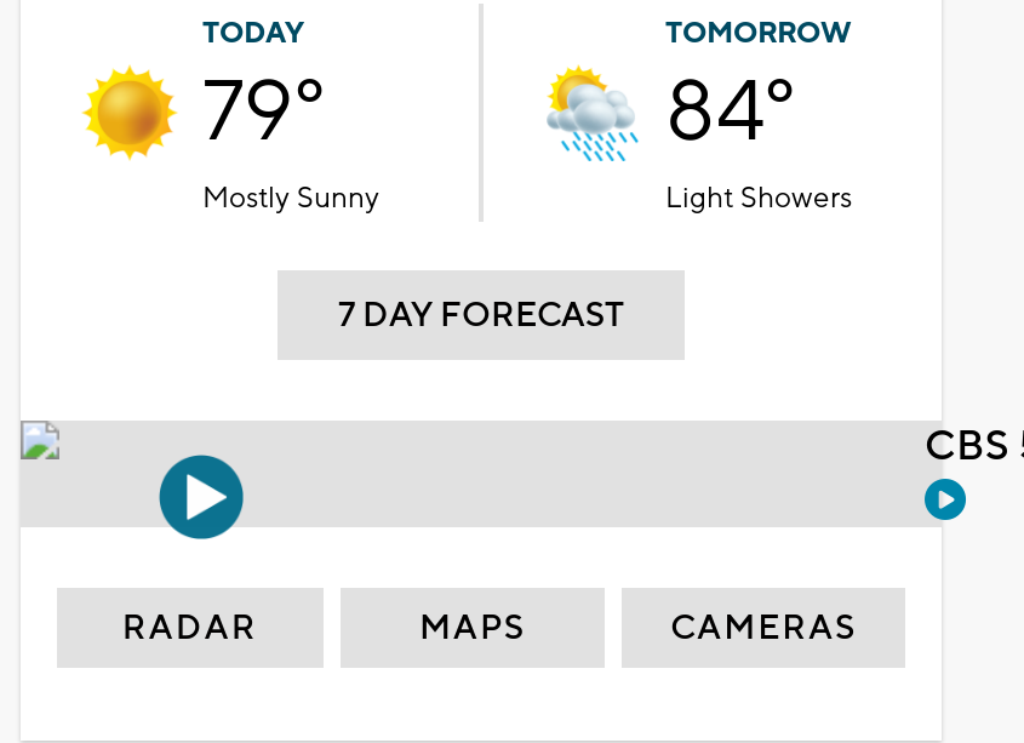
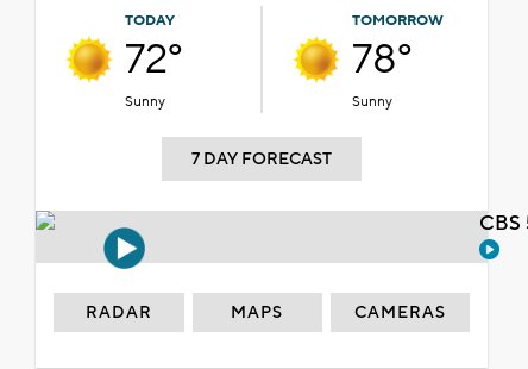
- 79°
- Mostly Sunny
+ 72°
+ Sunny

- [image]
- 84°
- Light Showers
+ [image]
+ 78°
+ Sunny
